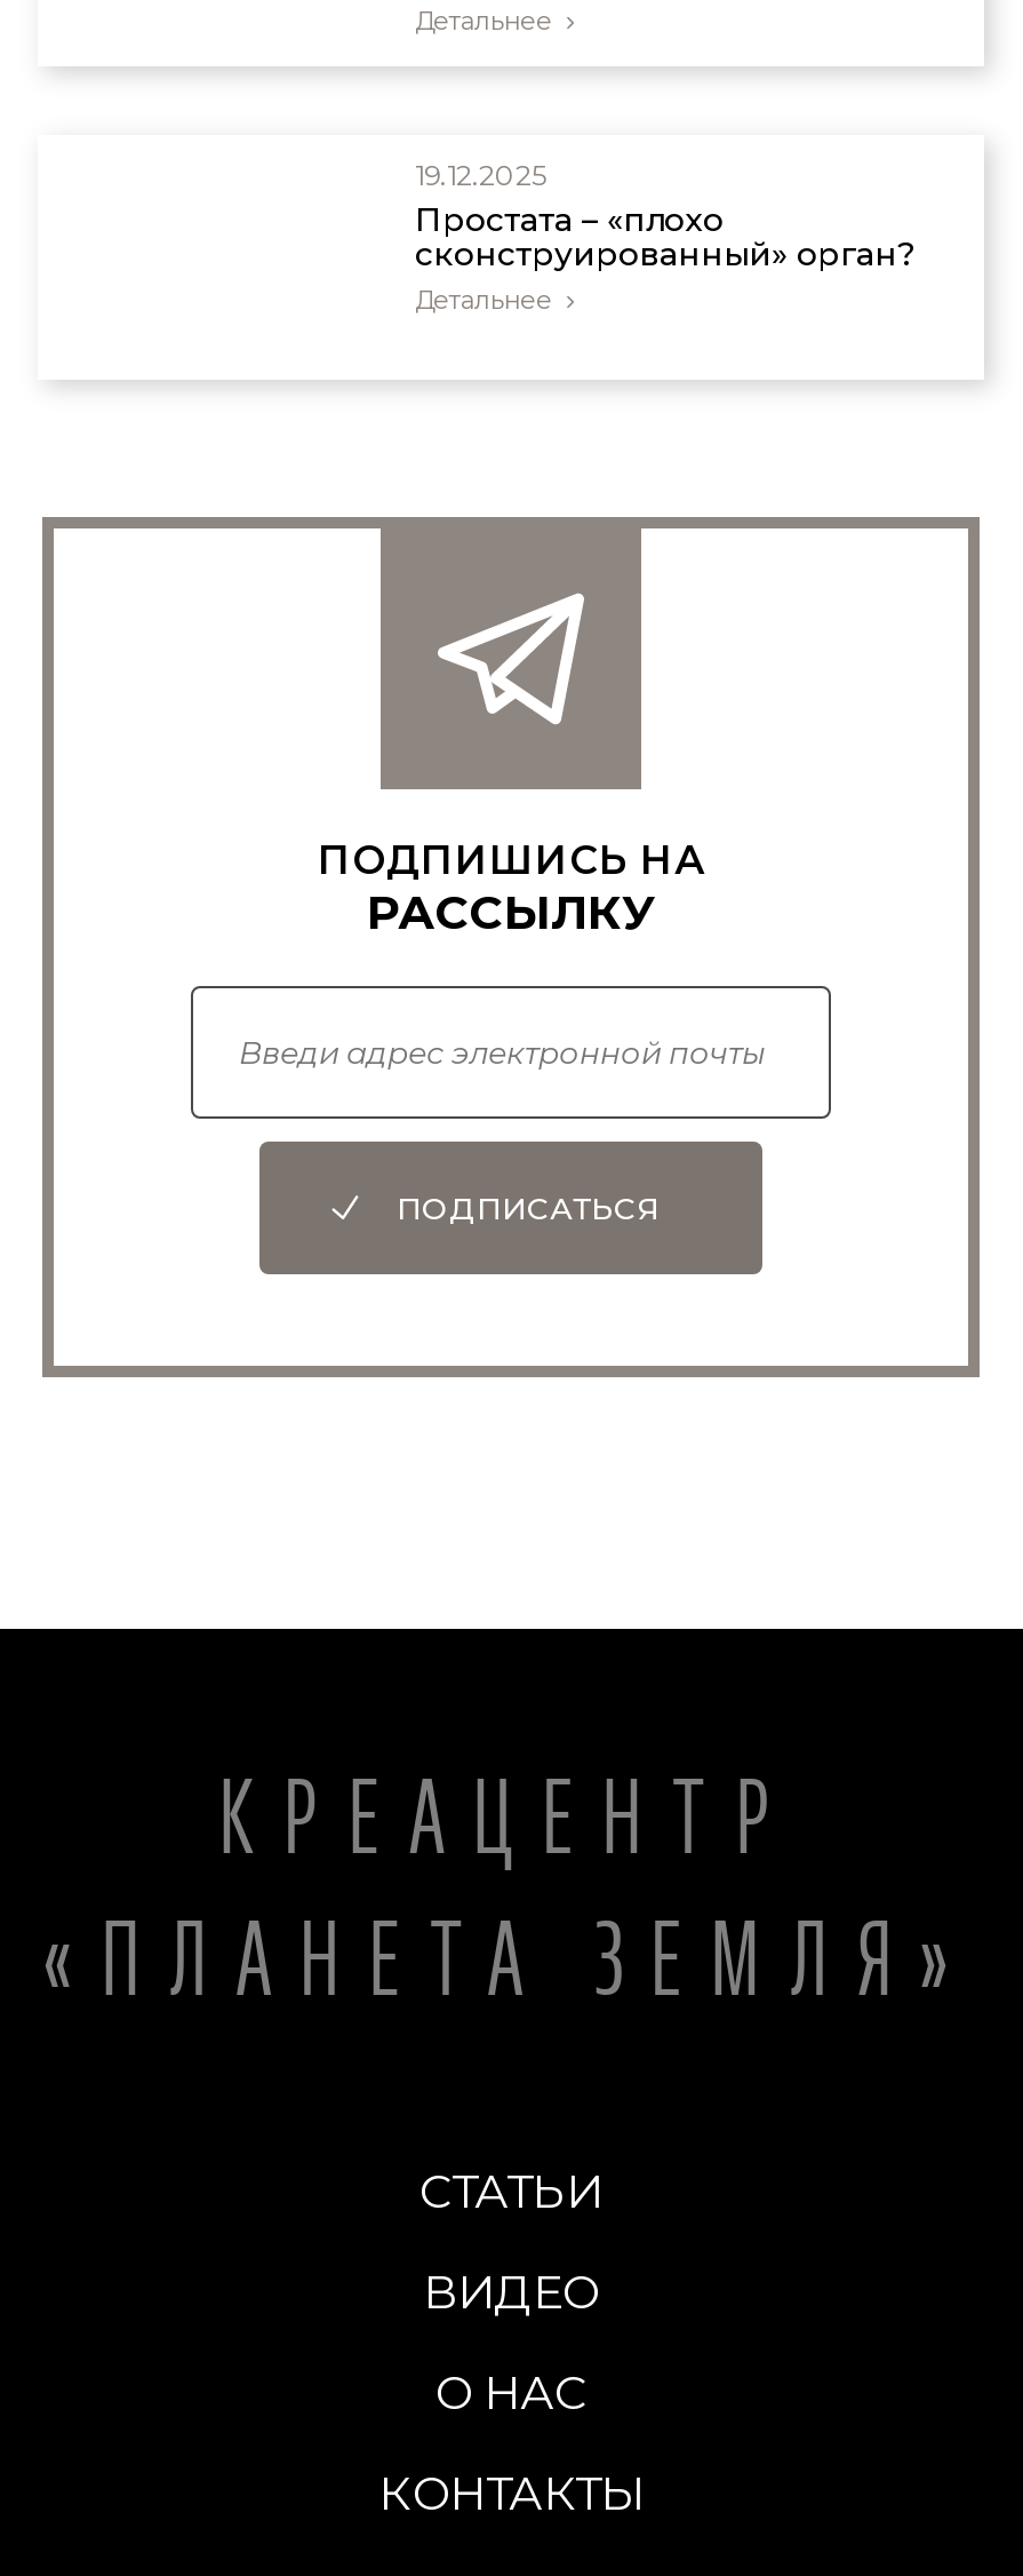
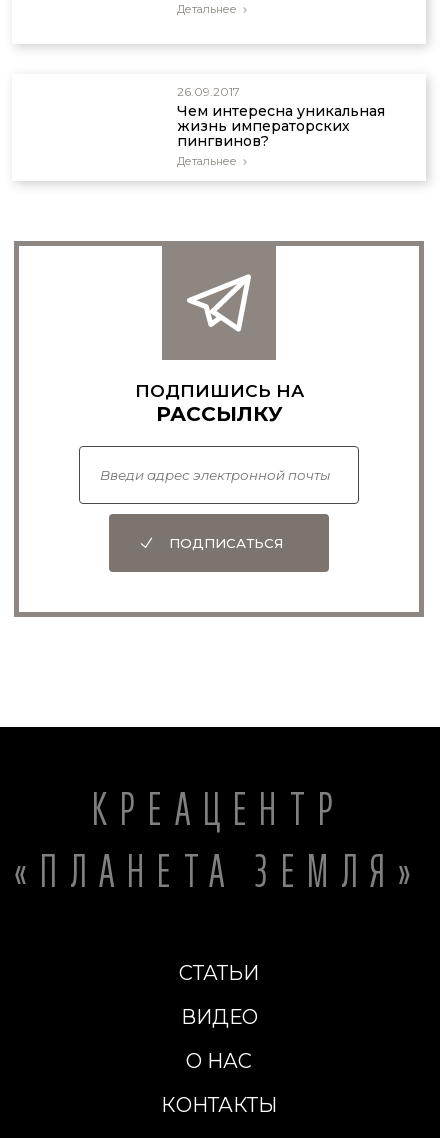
- 19.12.2025
- Простата – «плохо
- сконструированный» орган?
+ 26.09.2017
+ Чем интересна уникальная
+ жизнь императорских
+ пингвинов?
